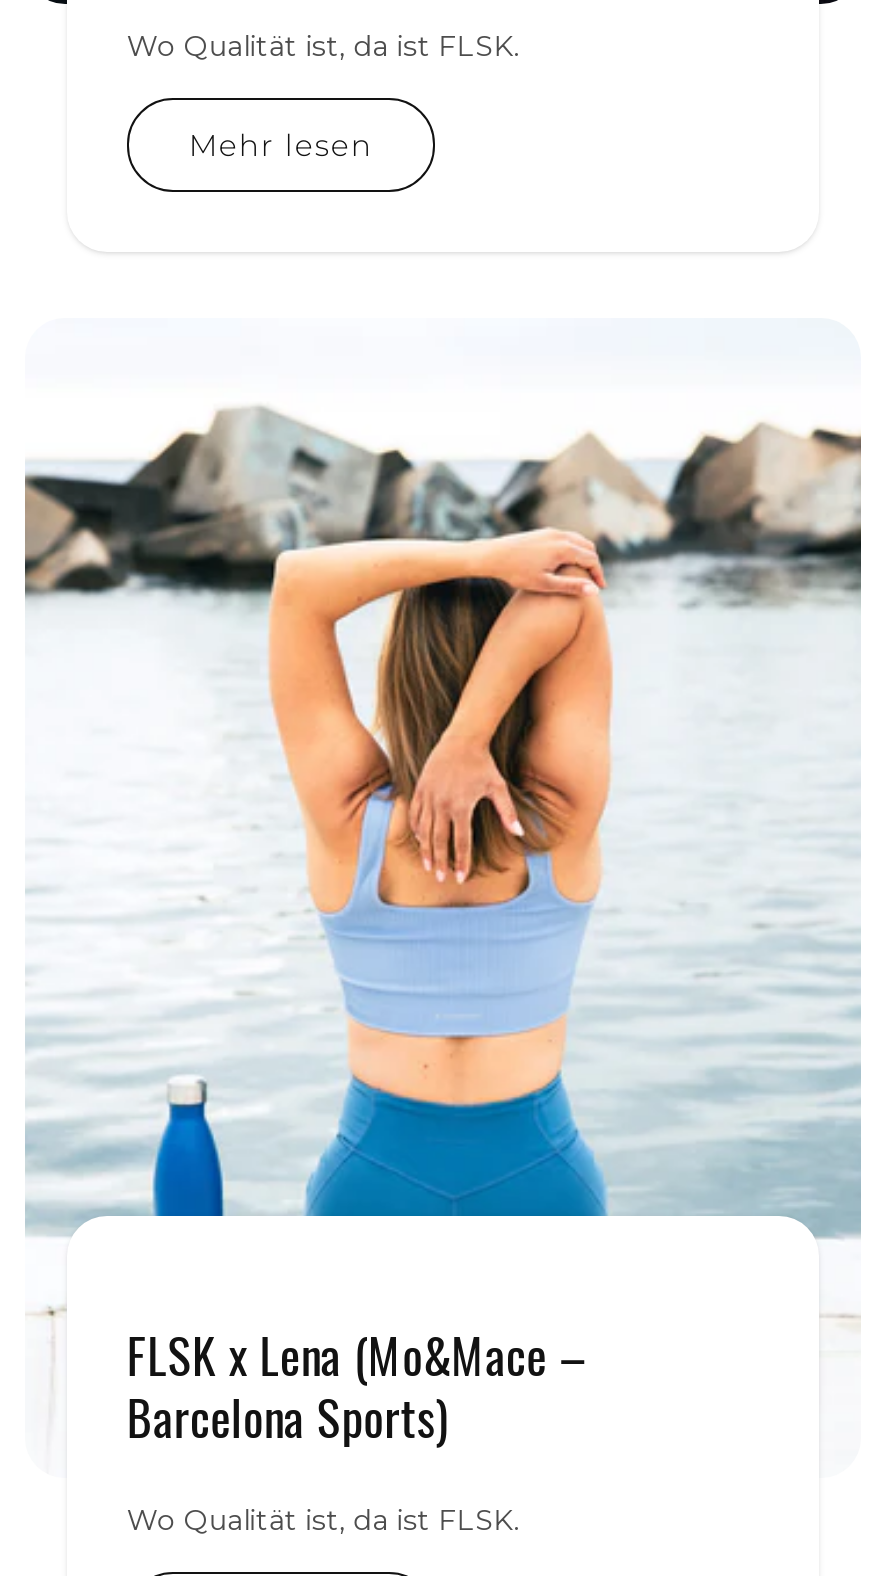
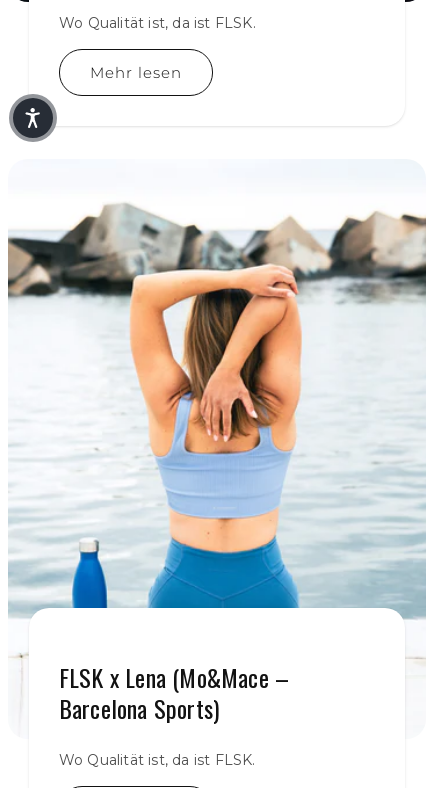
+ [image]
